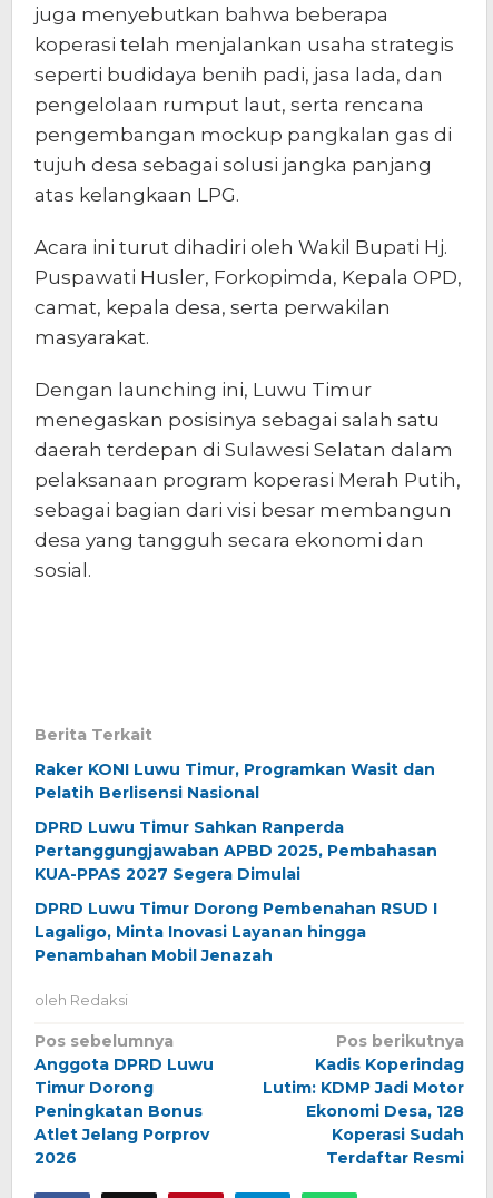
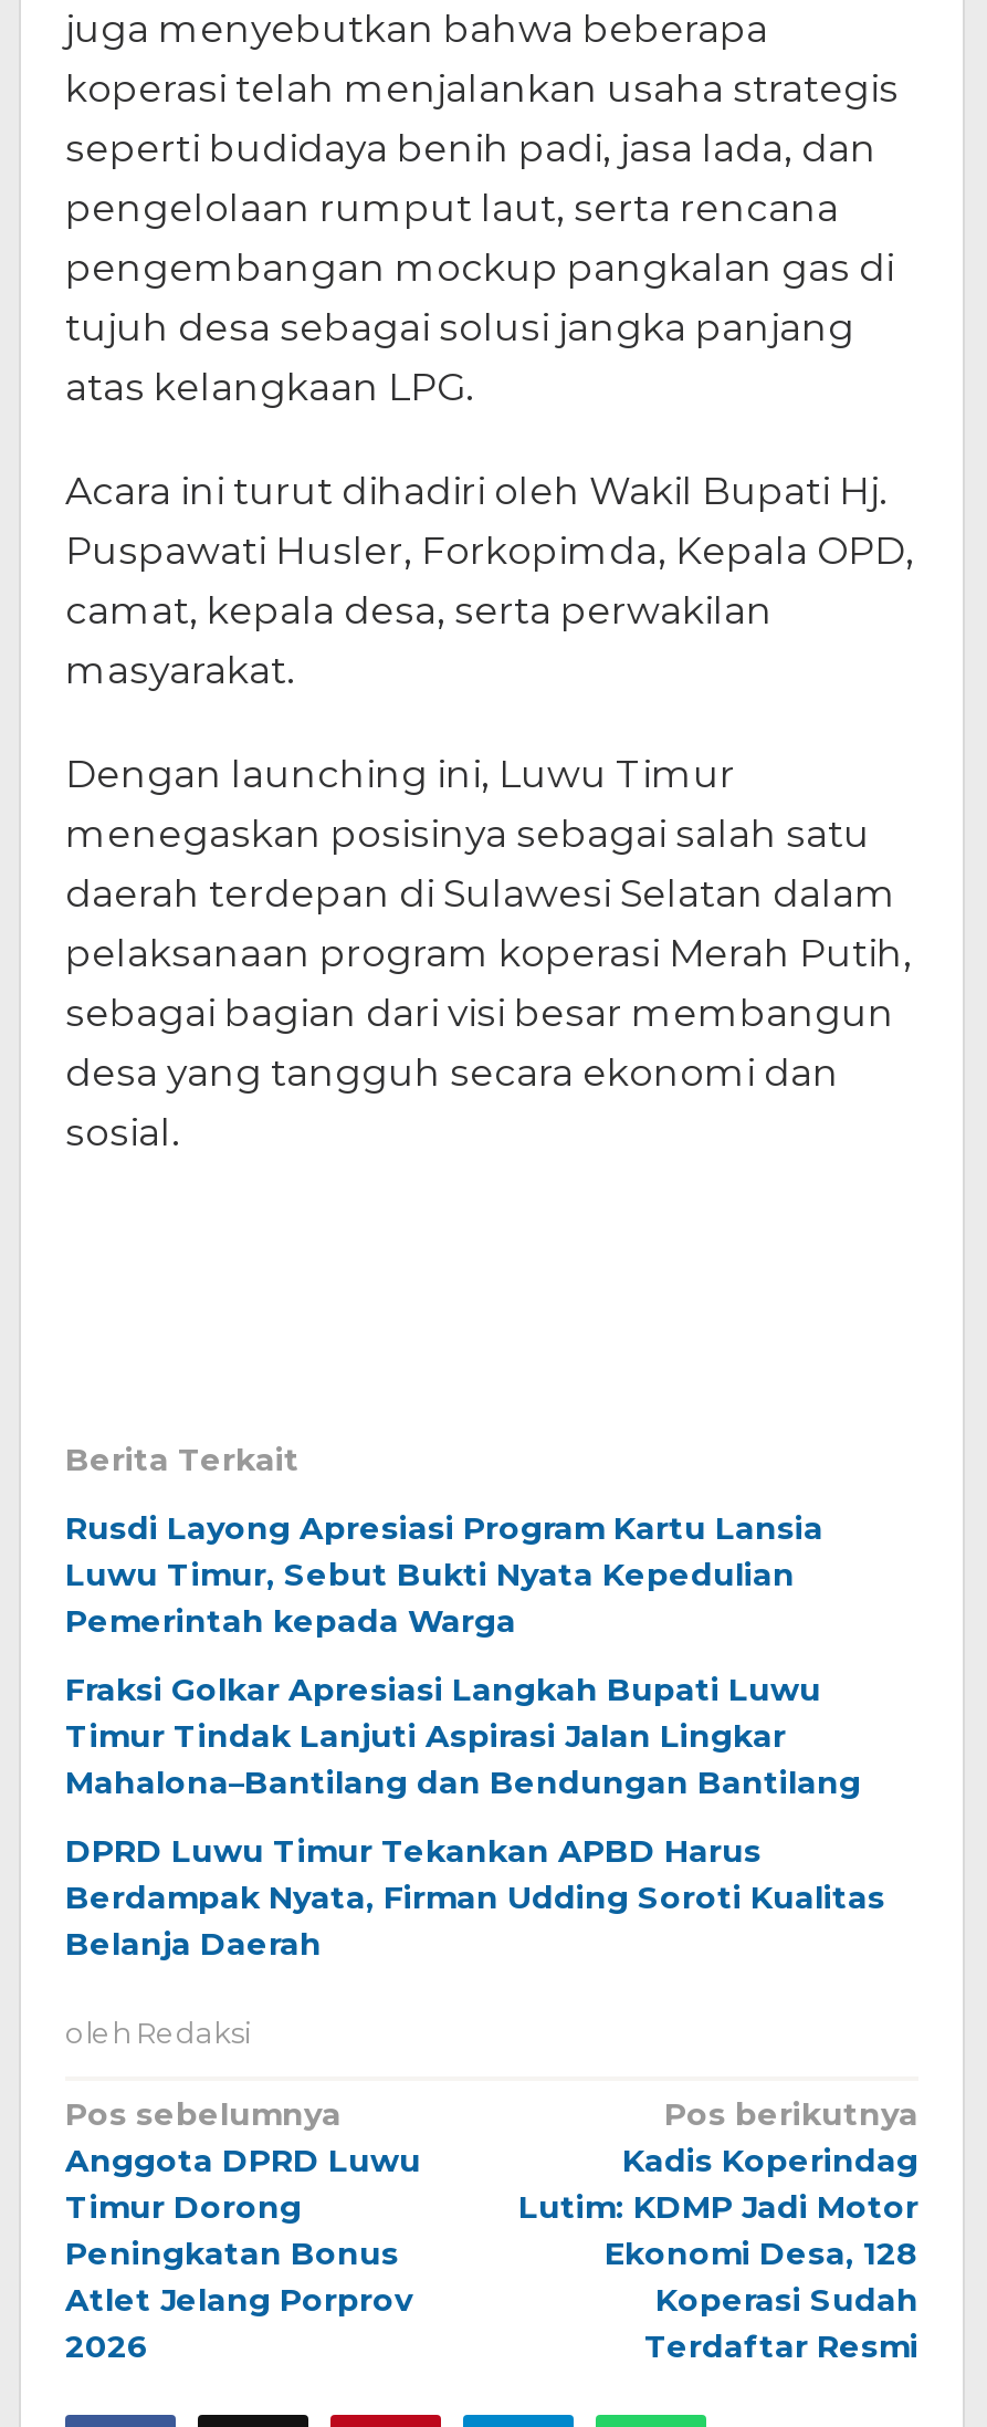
- Raker KONI Luwu Timur, Programkan Wasit dan
- Pelatih Berlisensi Nasional
+ Rusdi Layong Apresiasi Program Kartu Lansia
+ Luwu Timur, Sebut Bukti Nyata Kepedulian
+ Pemerintah kepada Warga

- DPRD Luwu Timur Sahkan Ranperda
- Pertanggungjawaban APBD 2025, Pembahasan
- KUA-PPAS 2027 Segera Dimulai
+ Fraksi Golkar Apresiasi Langkah Bupati Luwu
+ Timur Tindak Lanjuti Aspirasi Jalan Lingkar
+ Mahalona–Bantilang dan Bendungan Bantilang

- DPRD Luwu Timur Dorong Pembenahan RSUD I
- Lagaligo, Minta Inovasi Layanan hingga
- Penambahan Mobil Jenazah
+ DPRD Luwu Timur Tekankan APBD Harus
+ Berdampak Nyata, Firman Udding Soroti Kualitas
+ Belanja Daerah
